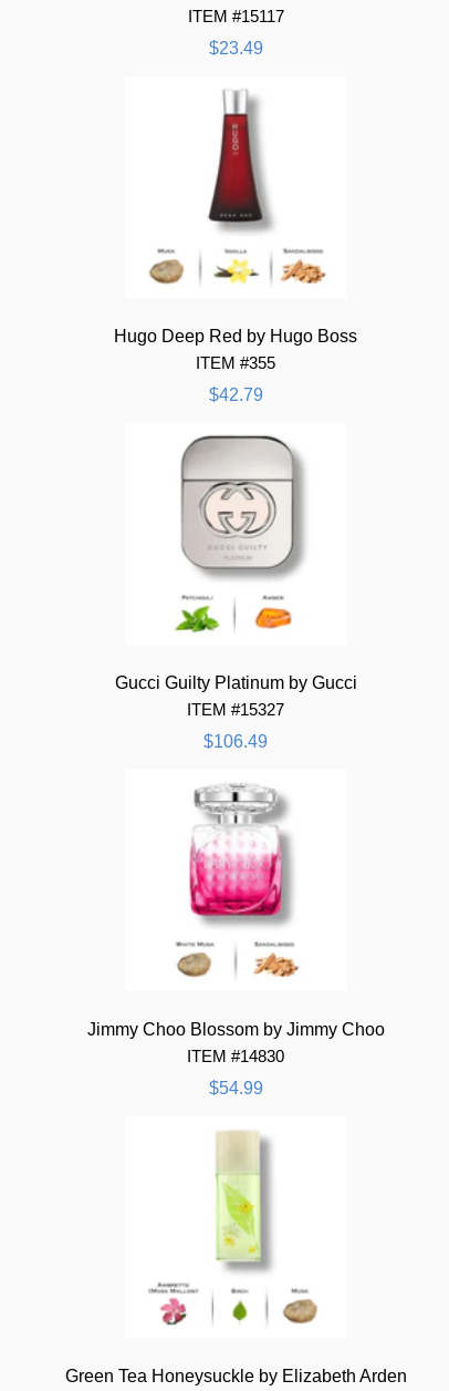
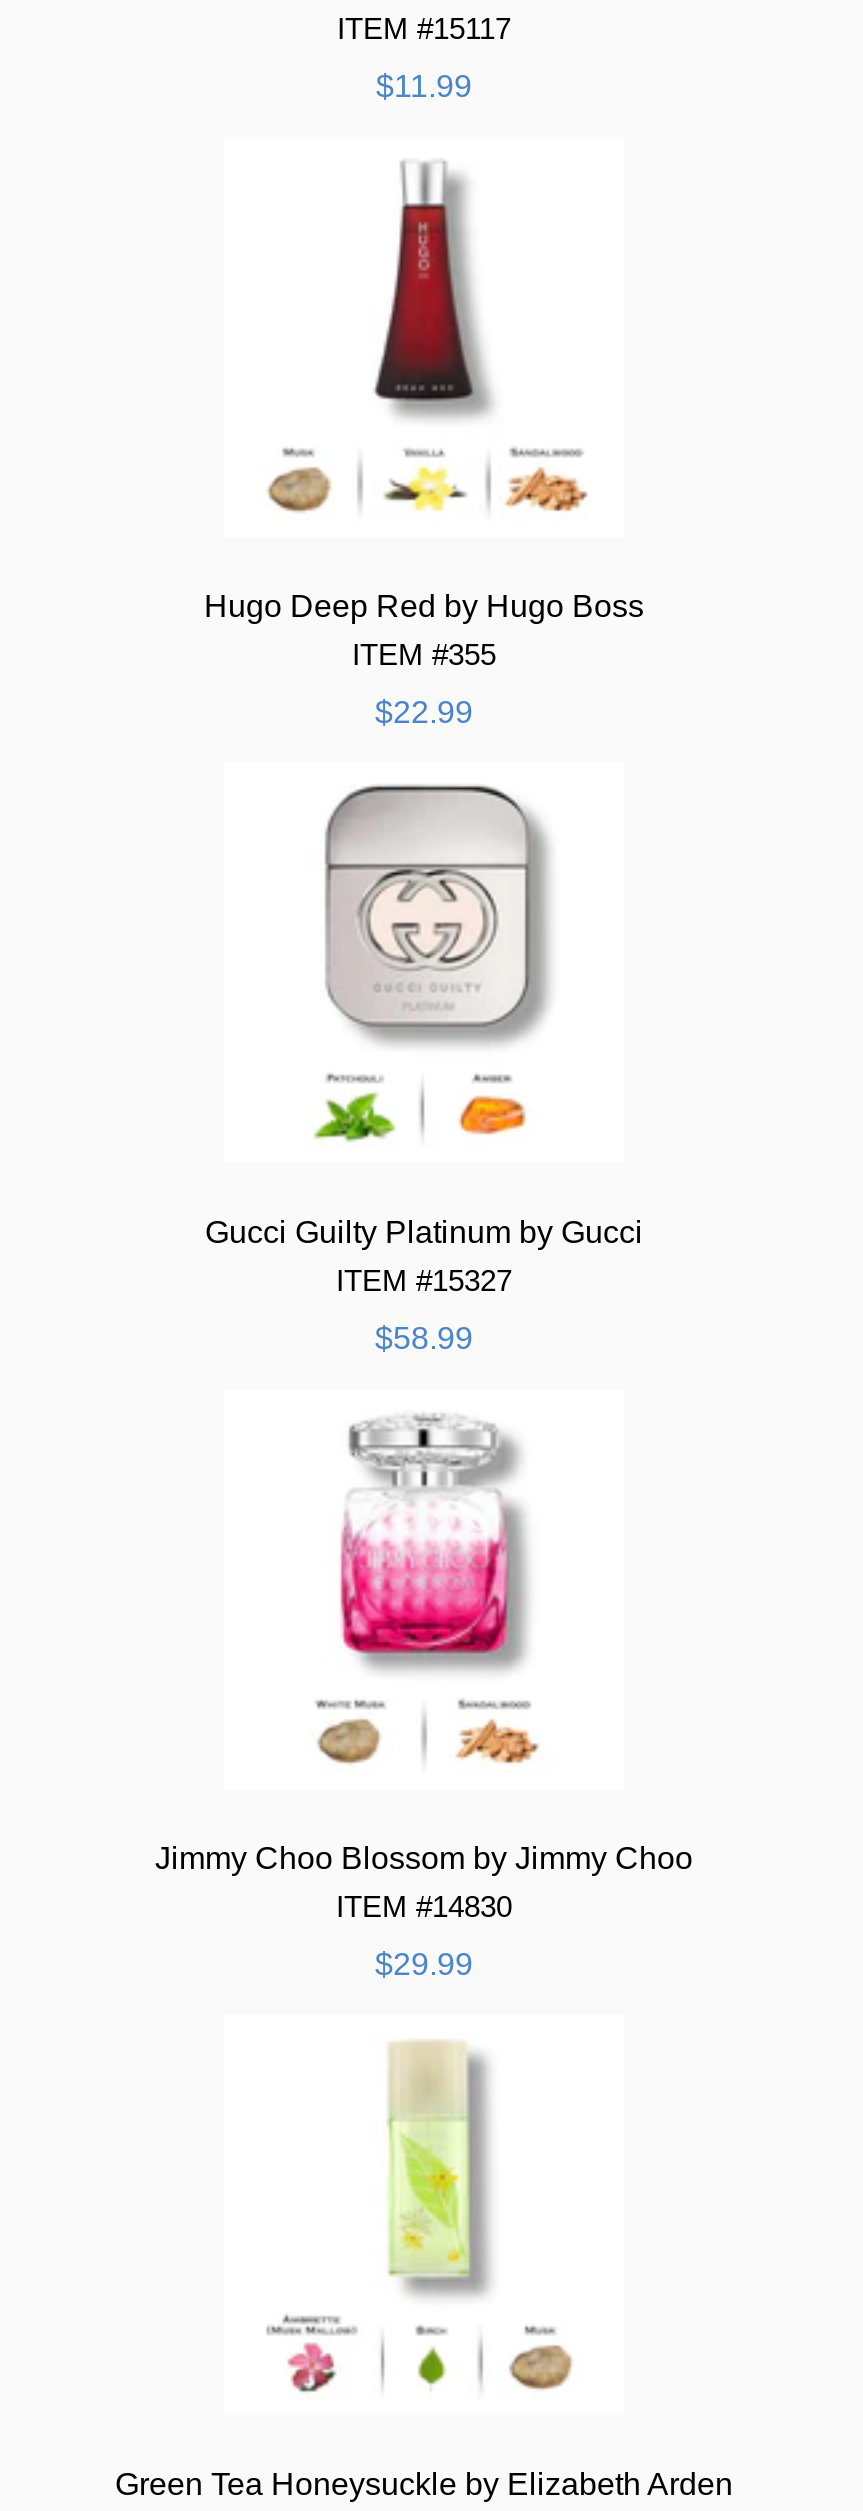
- $23.49
+ $11.99

- $42.79
+ $22.99

- $106.49
+ $58.99

- $54.99
+ $29.99
